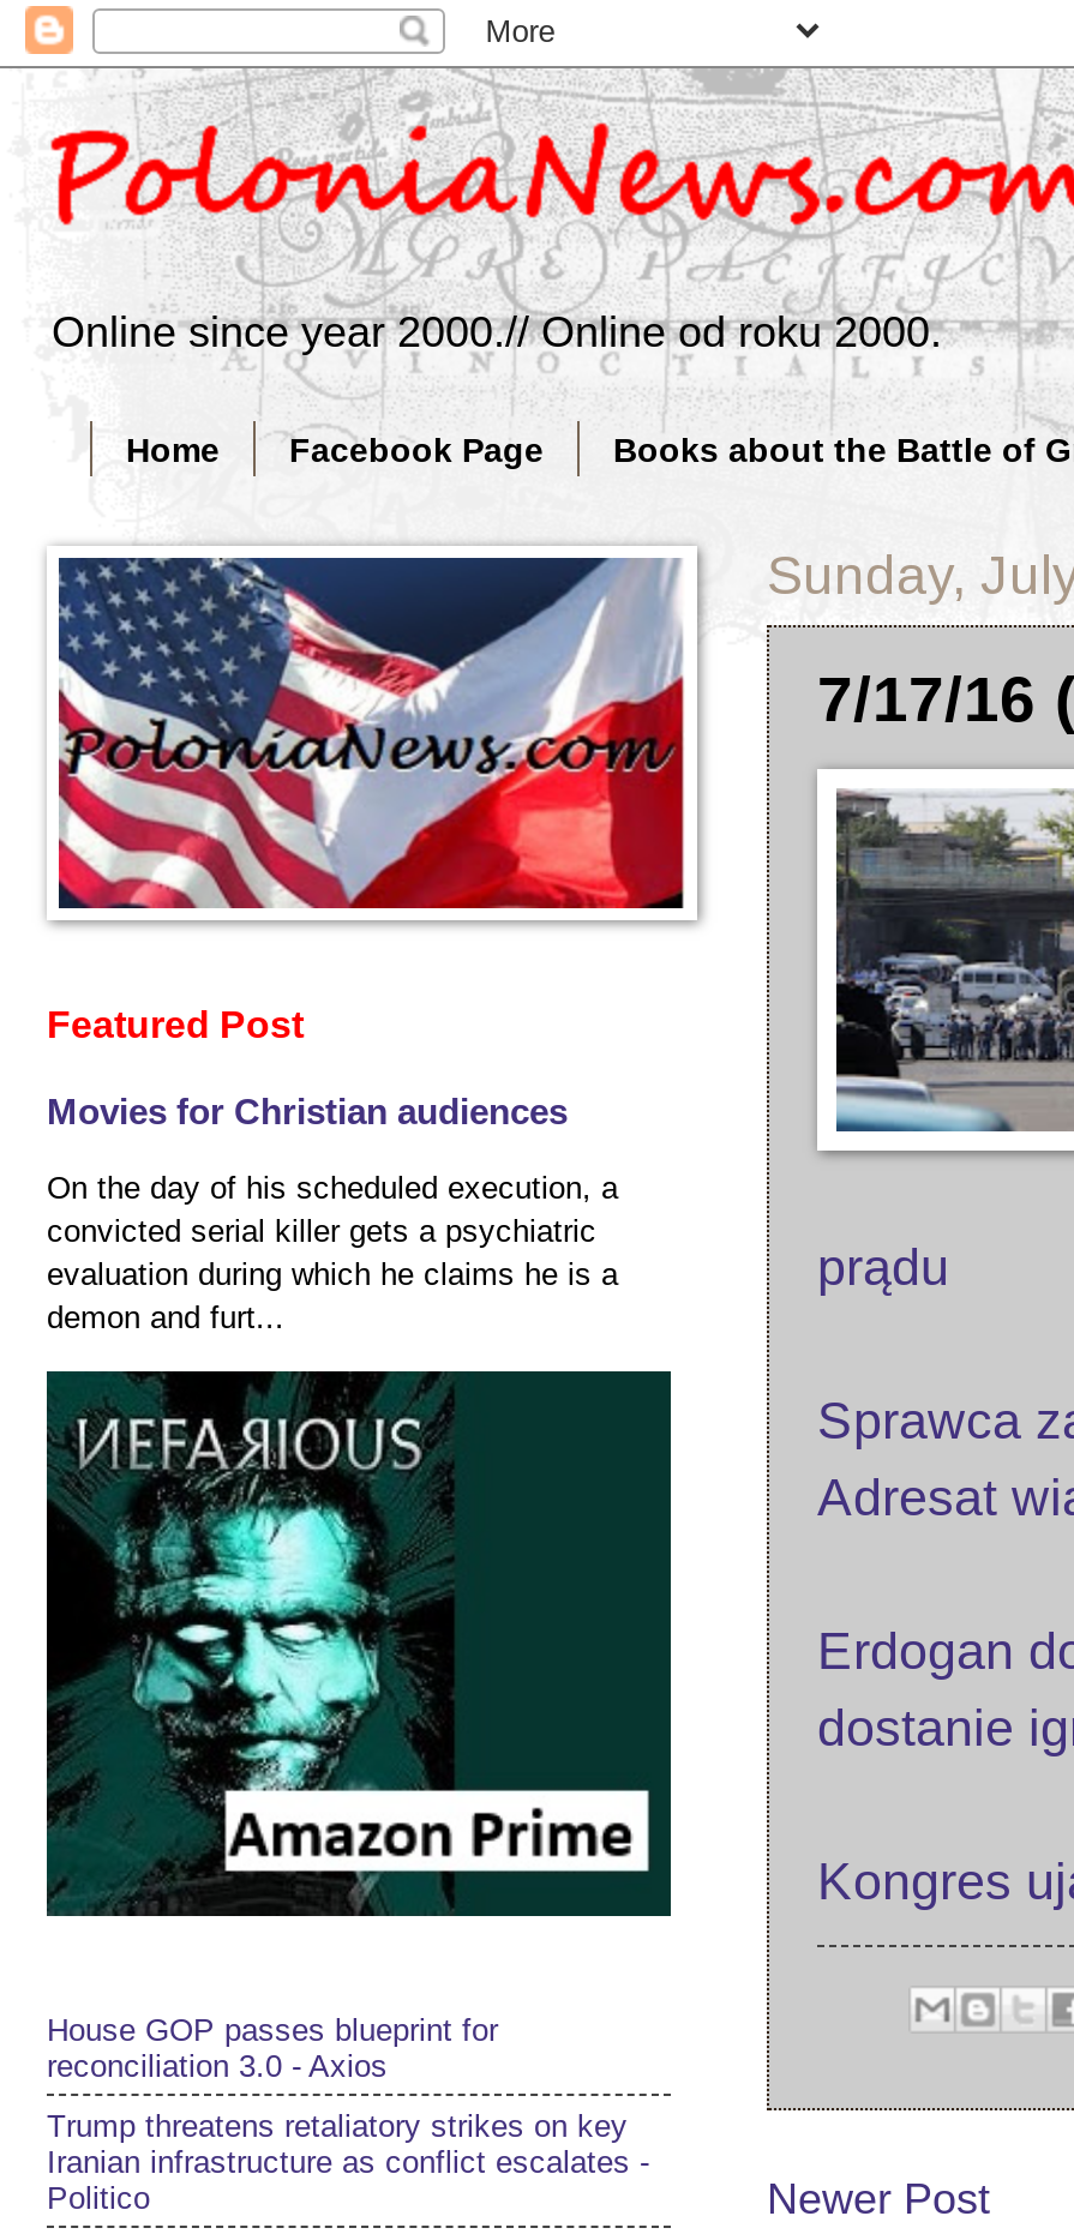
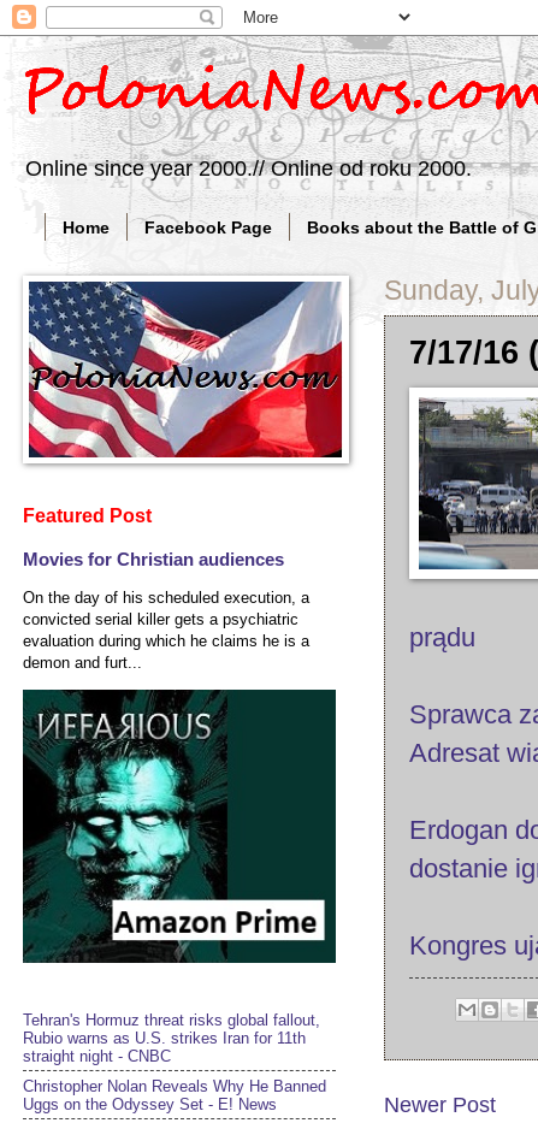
- House GOP passes blueprint for
- reconciliation 3.0 - Axios
+ Tehran's Hormuz threat risks global fallout,
+ Rubio warns as U.S. strikes Iran for 11th
+ straight night - CNBC

- Trump threatens retaliatory strikes on key
- Iranian infrastructure as conflict escalates -
- Politico
+ Christopher Nolan Reveals Why He Banned
+ Uggs on the Odyssey Set - E! News
